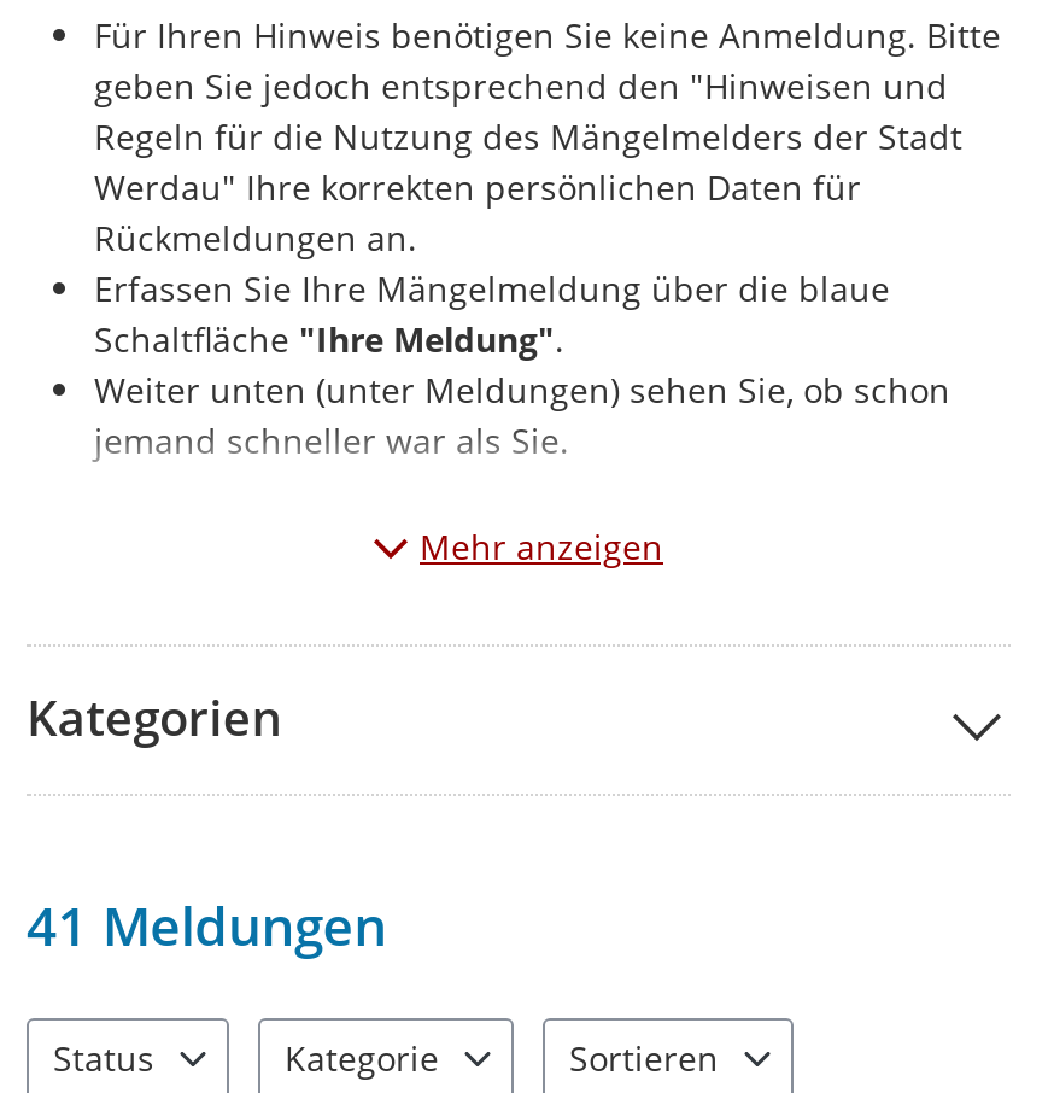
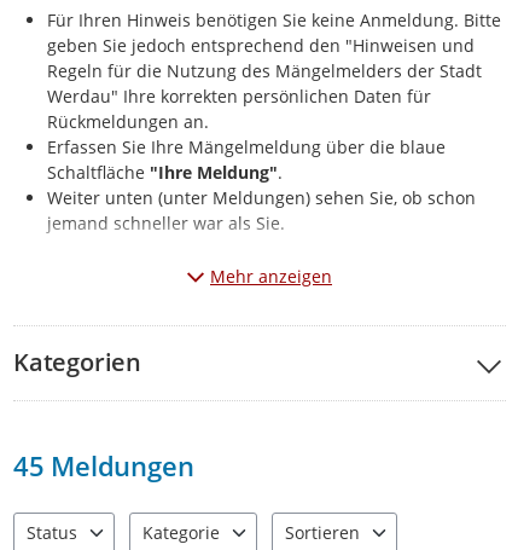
- 41 Meldungen
+ 45 Meldungen
